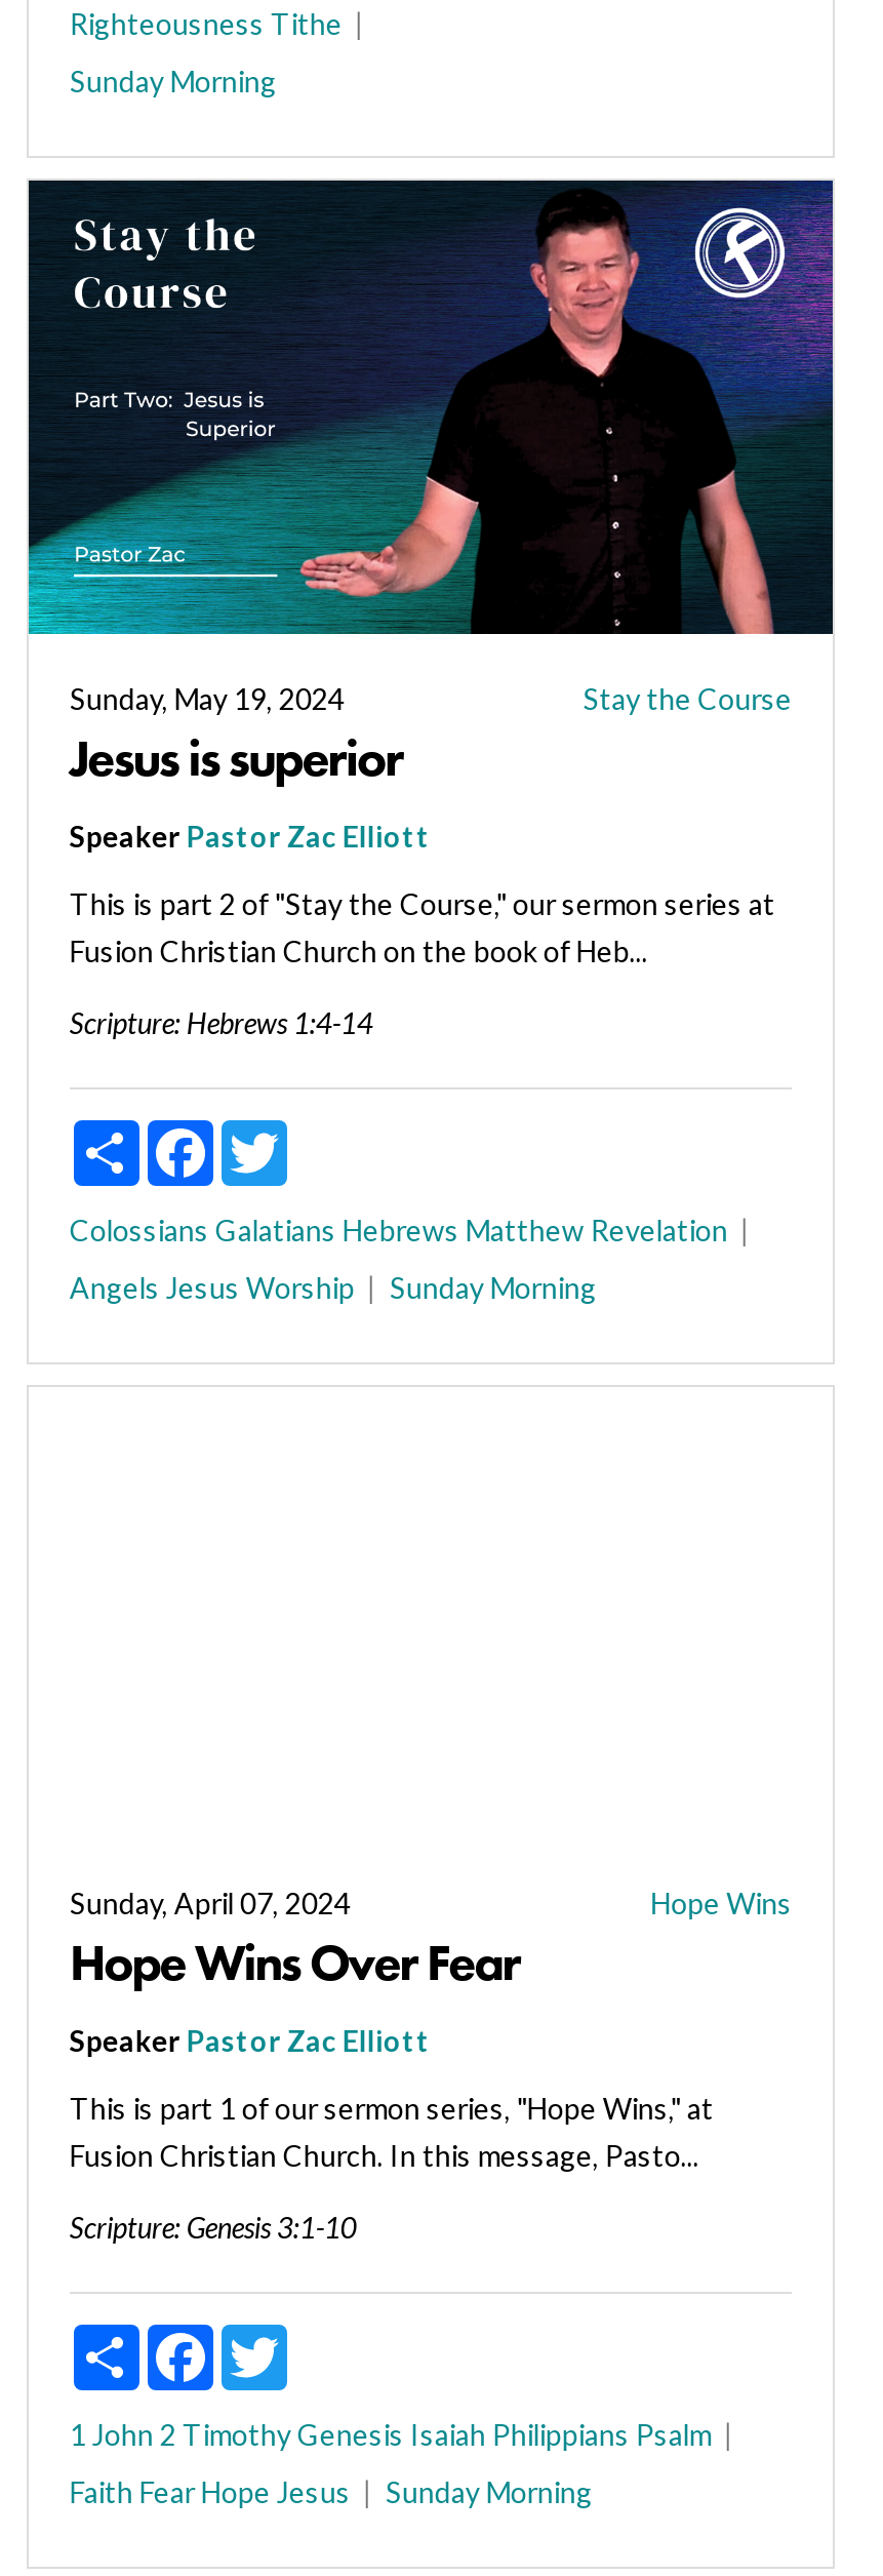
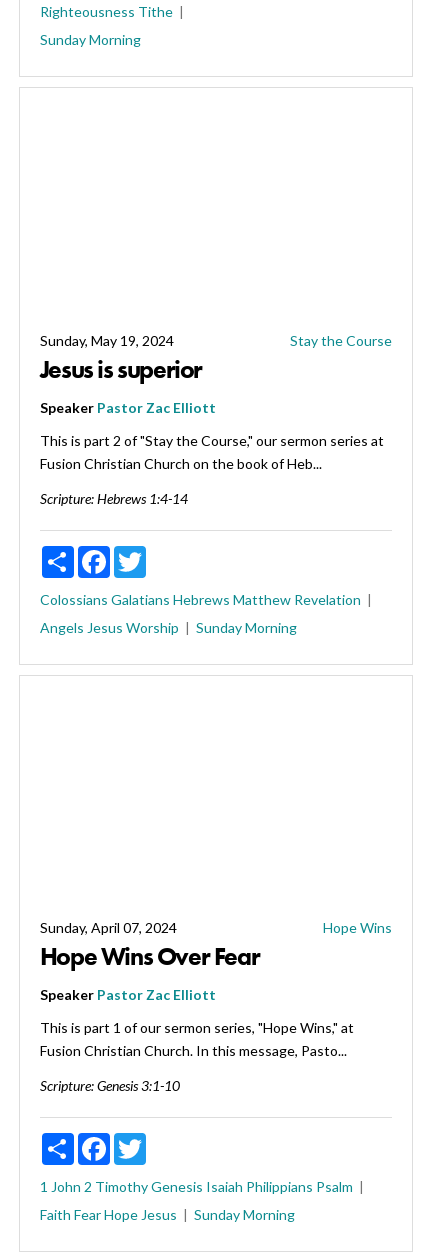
- [image]
